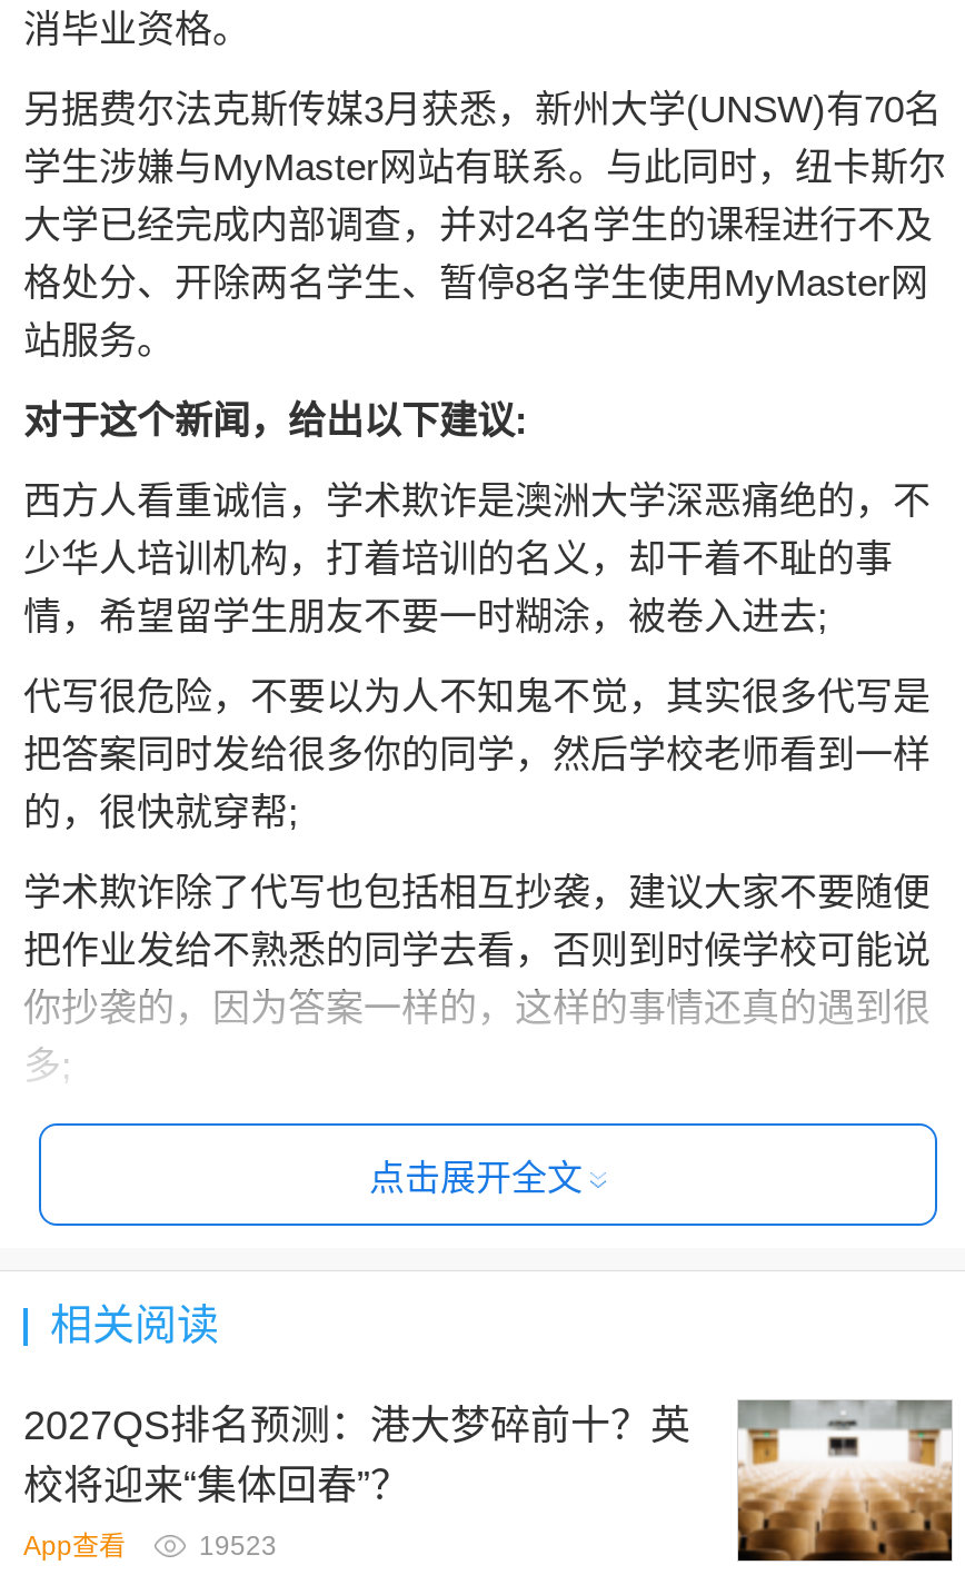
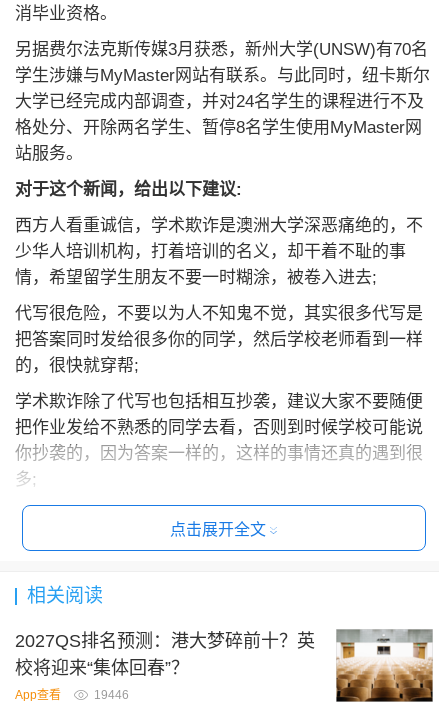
- 19523
+ 19446
